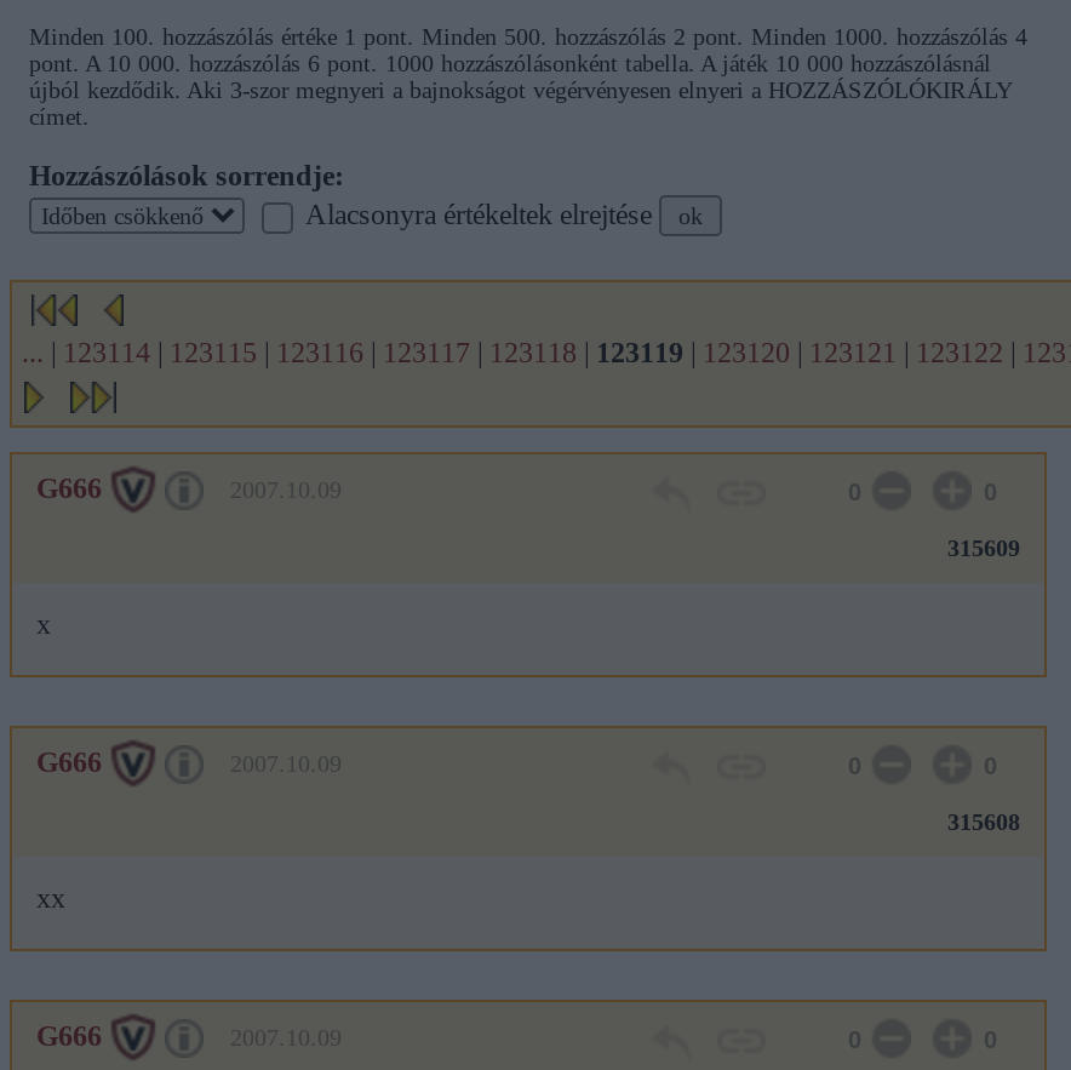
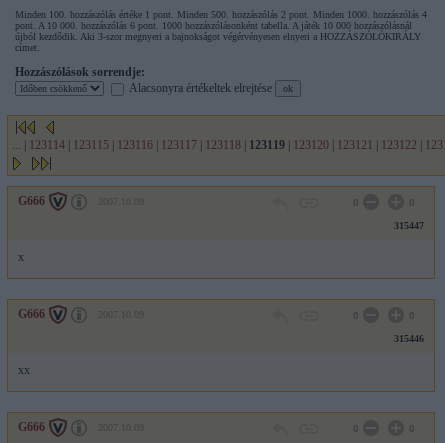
- 315609
+ 315447

- 315608
+ 315446
